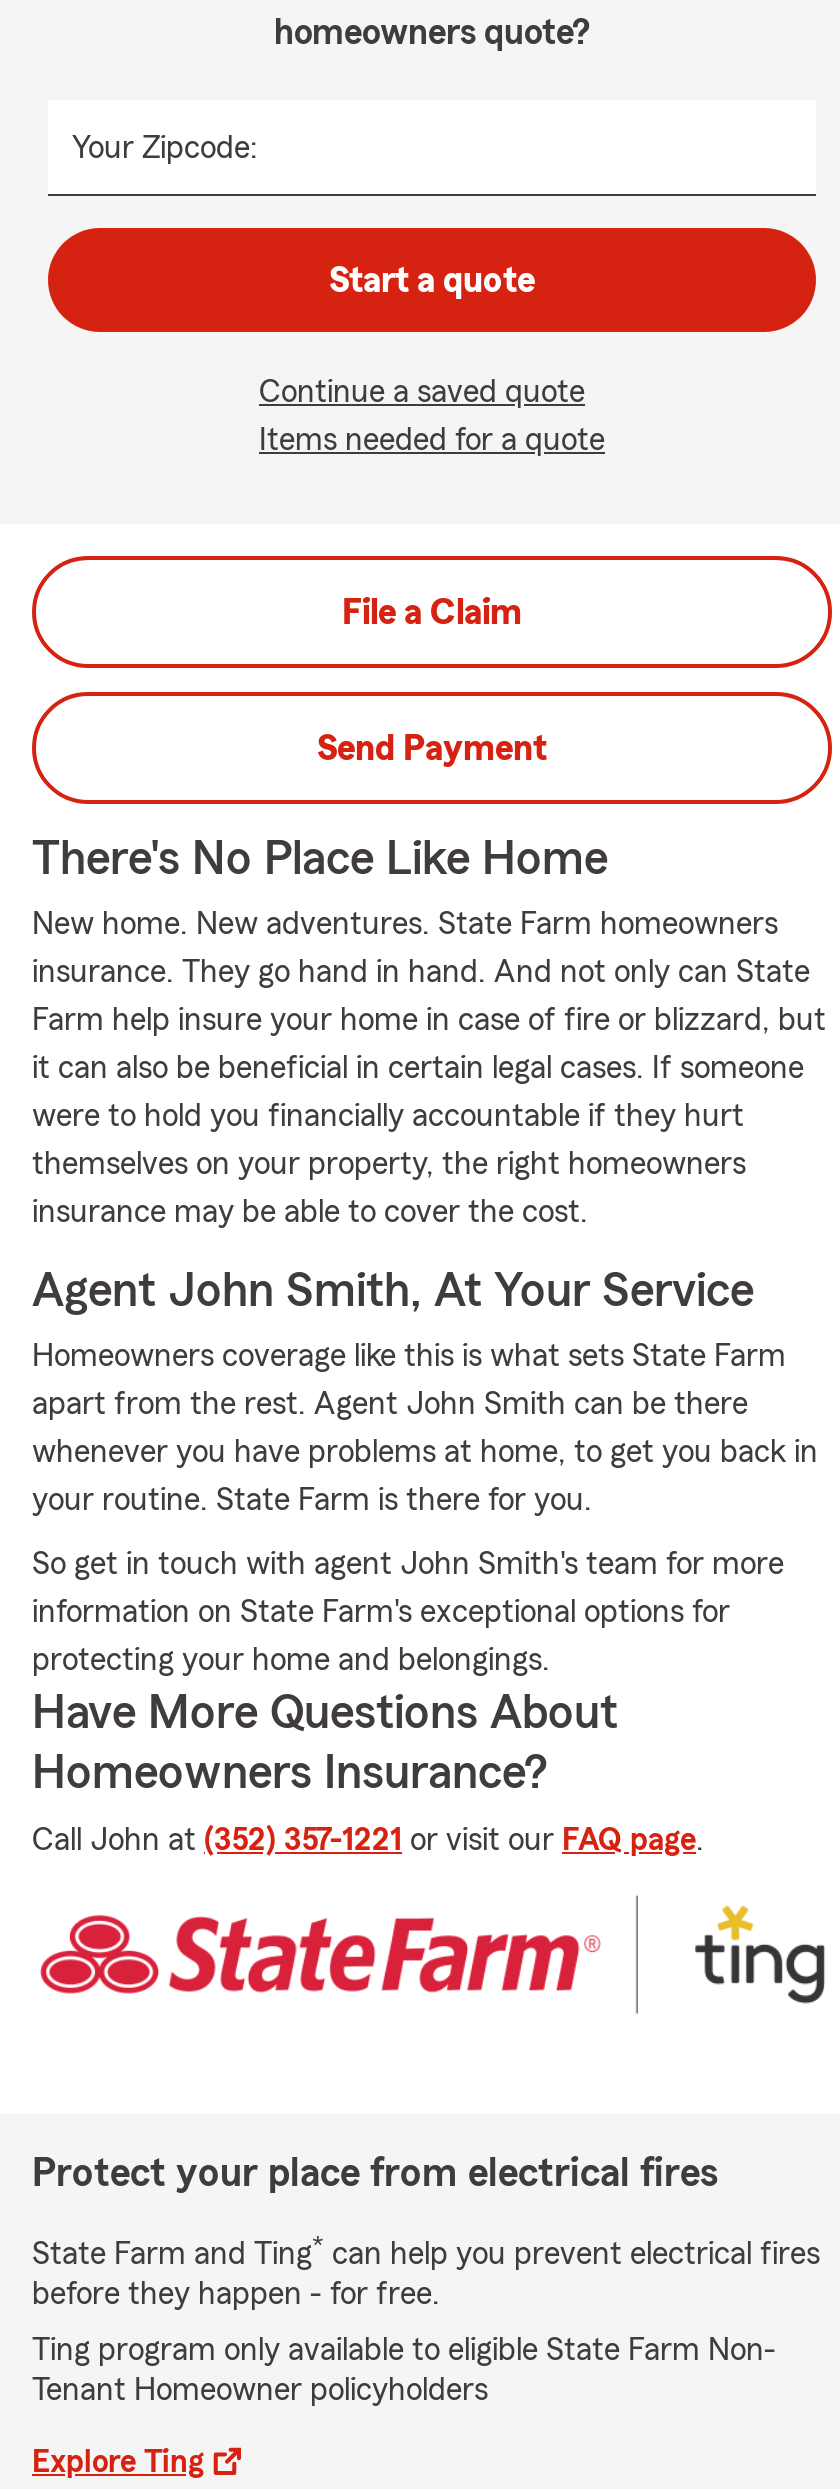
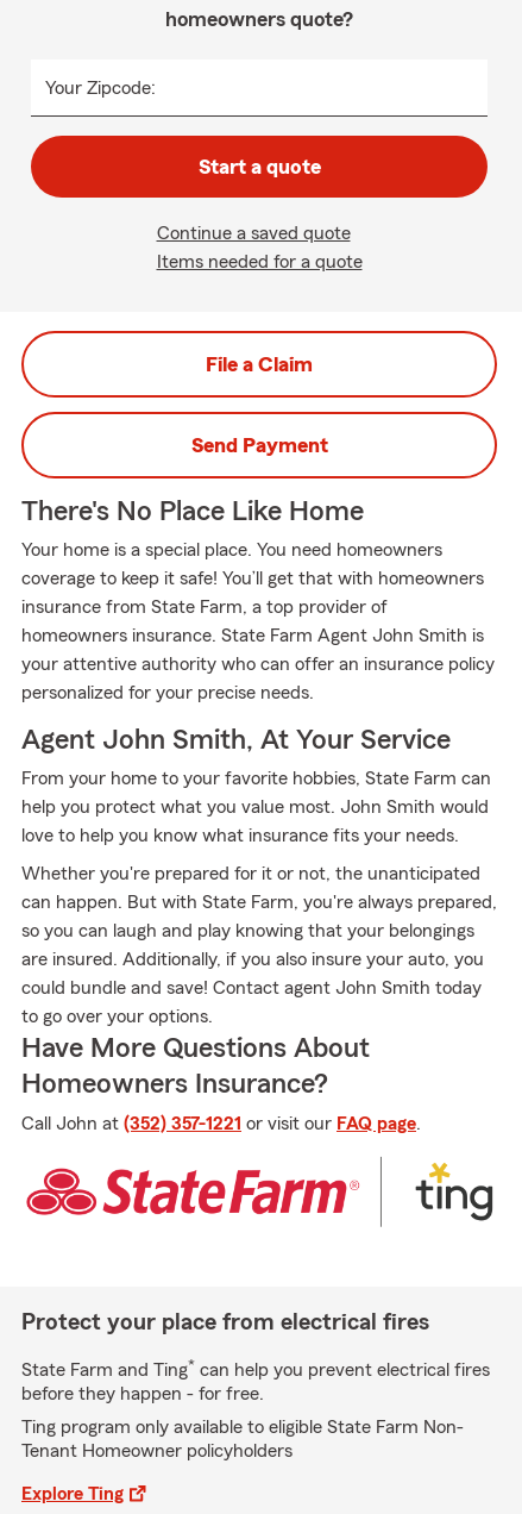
- New home. New adventures. State Farm homeowners
- insurance. They go hand in hand. And not only can State
- Farm help insure your home in case of fire or blizzard, but
- it can also be beneficial in certain legal cases. If someone
- were to hold you financially accountable if they hurt
- themselves on your property, the right homeowners
- insurance may be able to cover the cost.
+ Your home is a special place. You need homeowners
+ coverage to keep it safe! You’ll get that with homeowners
+ insurance from State Farm, a top provider of
+ homeowners insurance. State Farm Agent John Smith is
+ your attentive authority who can offer an insurance policy
+ personalized for your precise needs.

moved up: Agent John Smith, At Your Service

- Homeowners coverage like this is what sets State Farm
- apart from the rest. Agent John Smith can be there
- whenever you have problems at home, to get you back in
- your routine. State Farm is there for you.
- So get in touch with agent John Smith's team for more
- information on State Farm's exceptional options for
- protecting your home and belongings.
+ From your home to your favorite hobbies, State Farm can
+ help you protect what you value most. John Smith would
+ love to help you know what insurance fits your needs.
+ Whether you're prepared for it or not, the unanticipated
+ can happen. But with State Farm, you're always prepared,
+ so you can laugh and play knowing that your belongings
+ are insured. Additionally, if you also insure your auto, you
+ could bundle and save! Contact agent John Smith today
+ to go over your options.
